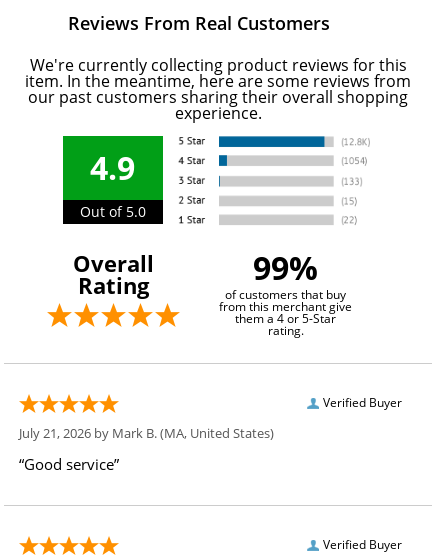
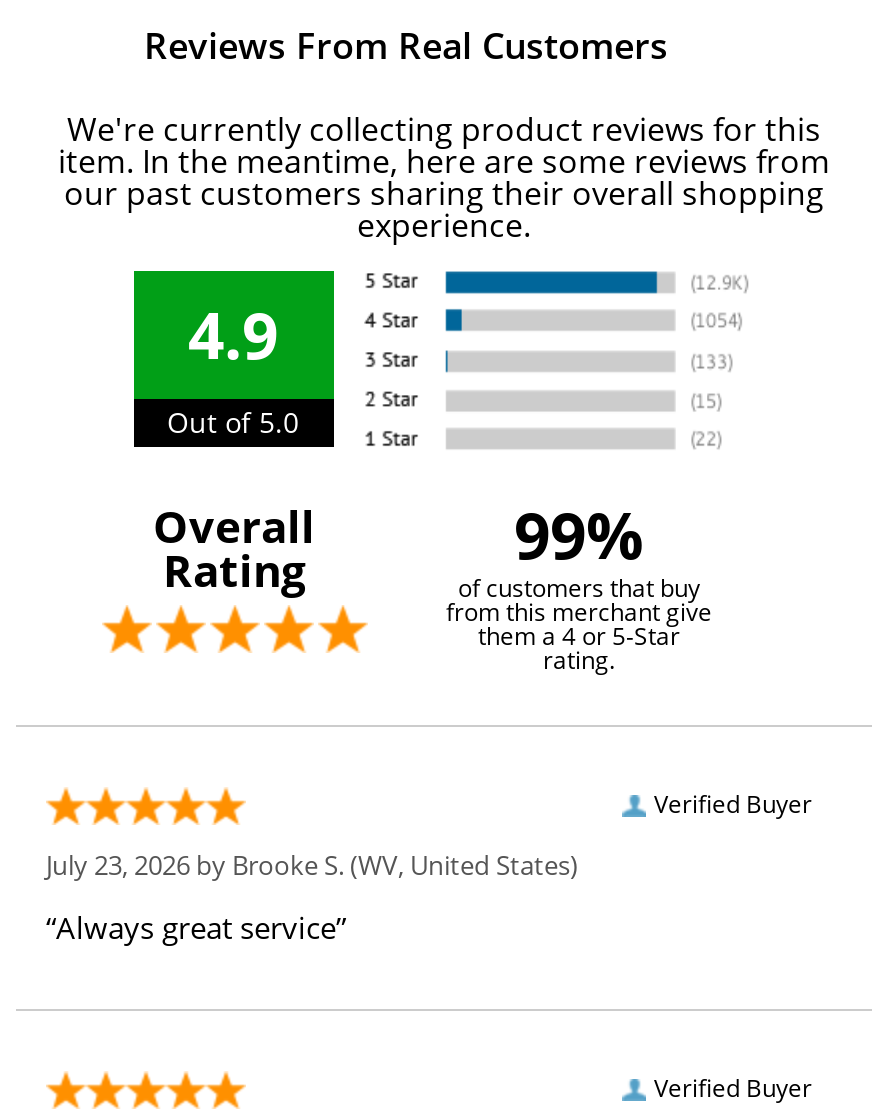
- July 21, 2026 by Mark B. (MA, United States)
+ July 23, 2026 by Brooke S. (WV, United States)

- “Good service”
+ “Always great service”
